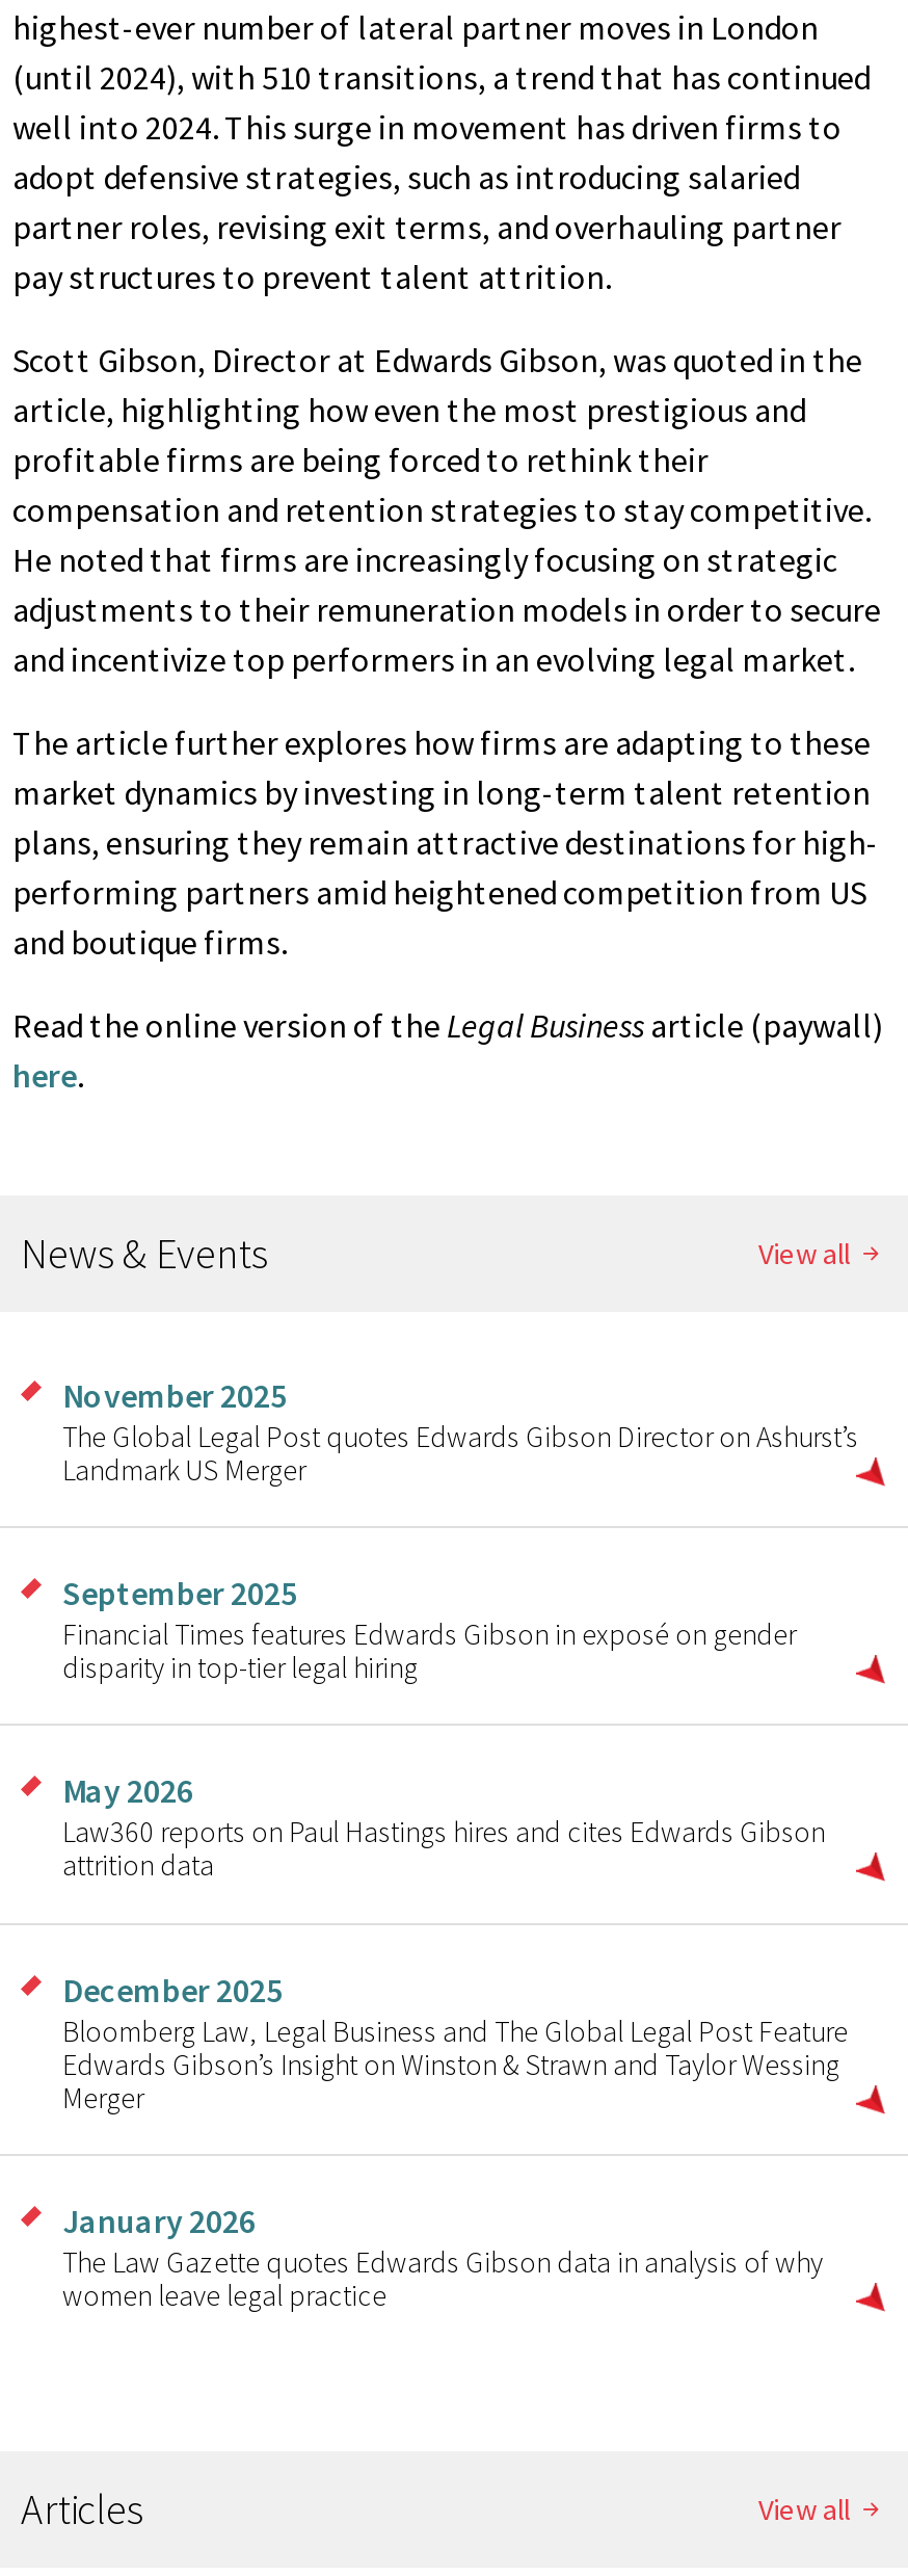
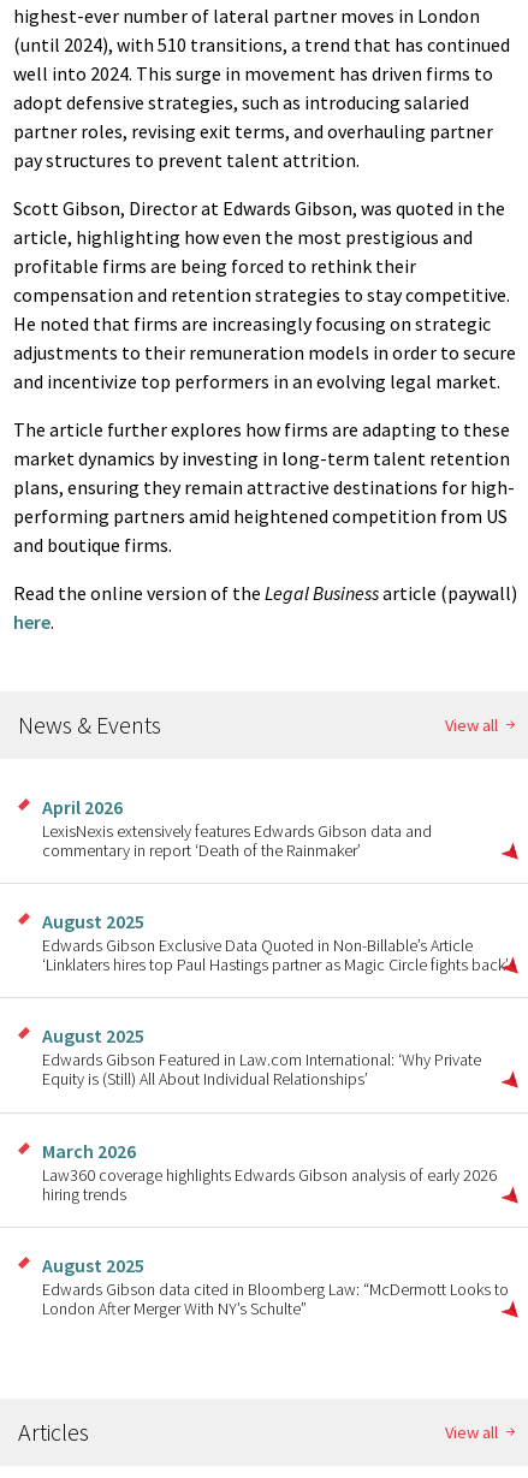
- November 2025
- The Global Legal Post quotes Edwards Gibson Director on Ashurst’s
- Landmark US Merger
+ April 2026
+ LexisNexis extensively features Edwards Gibson data and
+ commentary in report ‘Death of the Rainmaker’

- September 2025
- Financial Times features Edwards Gibson in exposé on gender
- disparity in top-tier legal hiring
+ August 2025
+ Edwards Gibson Exclusive Data Quoted in Non-Billable’s Article
+ ‘Linklaters hires top Paul Hastings partner as Magic Circle fights back’

- May 2026
- Law360 reports on Paul Hastings hires and cites Edwards Gibson
- attrition data
+ August 2025
+ Edwards Gibson Featured in Law.com International: ‘Why Private
+ Equity is (Still) All About Individual Relationships’

- December 2025
- Bloomberg Law, Legal Business and The Global Legal Post Feature
- Edwards Gibson’s Insight on Winston & Strawn and Taylor Wessing
- Merger
+ March 2026
+ Law360 coverage highlights Edwards Gibson analysis of early 2026
+ hiring trends

- January 2026
- The Law Gazette quotes Edwards Gibson data in analysis of why
- women leave legal practice
+ August 2025
+ Edwards Gibson data cited in Bloomberg Law: “McDermott Looks to
+ London After Merger With NY’s Schulte”
